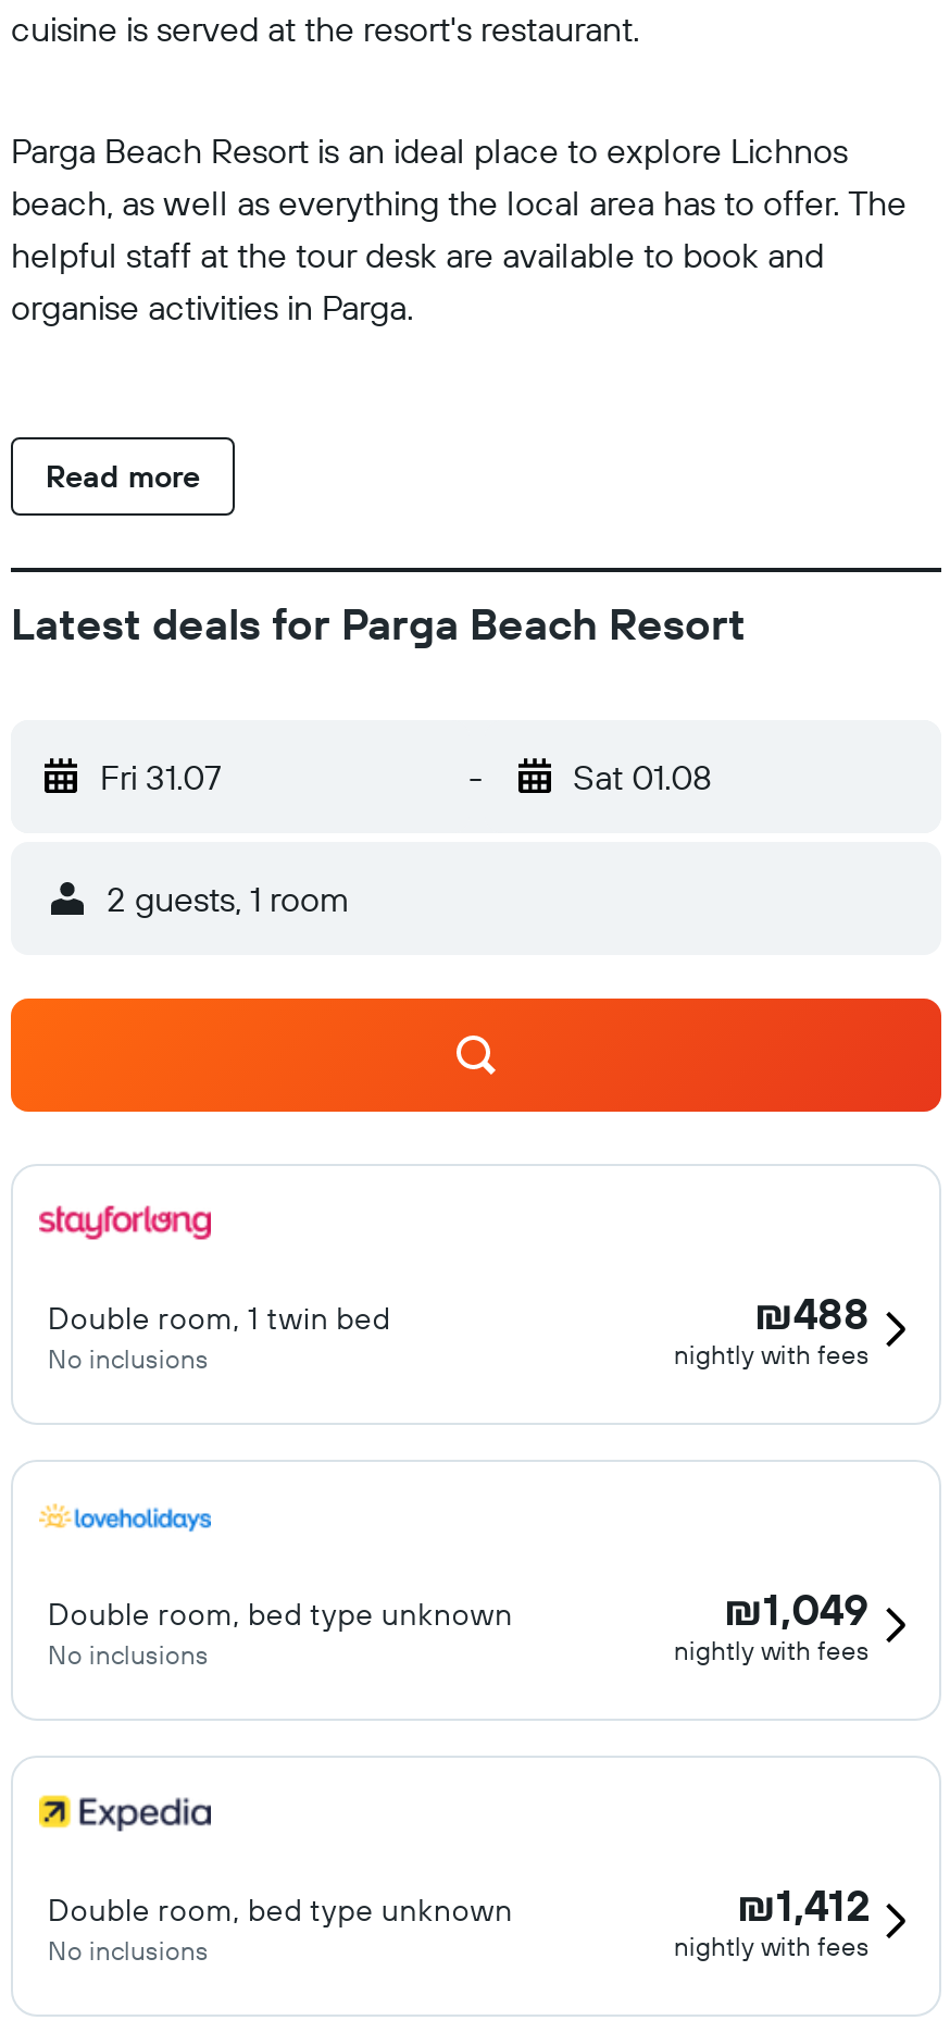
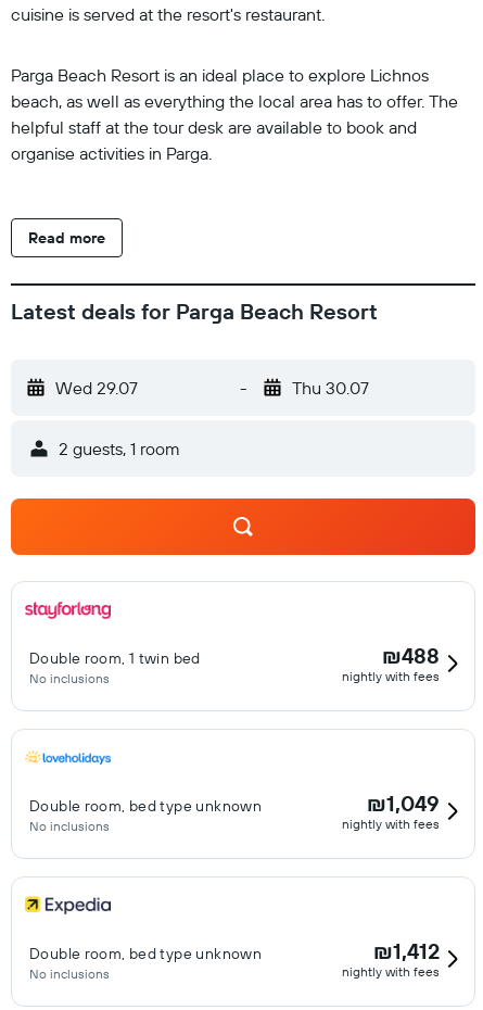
- Fri 31.07
+ Wed 29.07

- Sat 01.08
+ Thu 30.07
